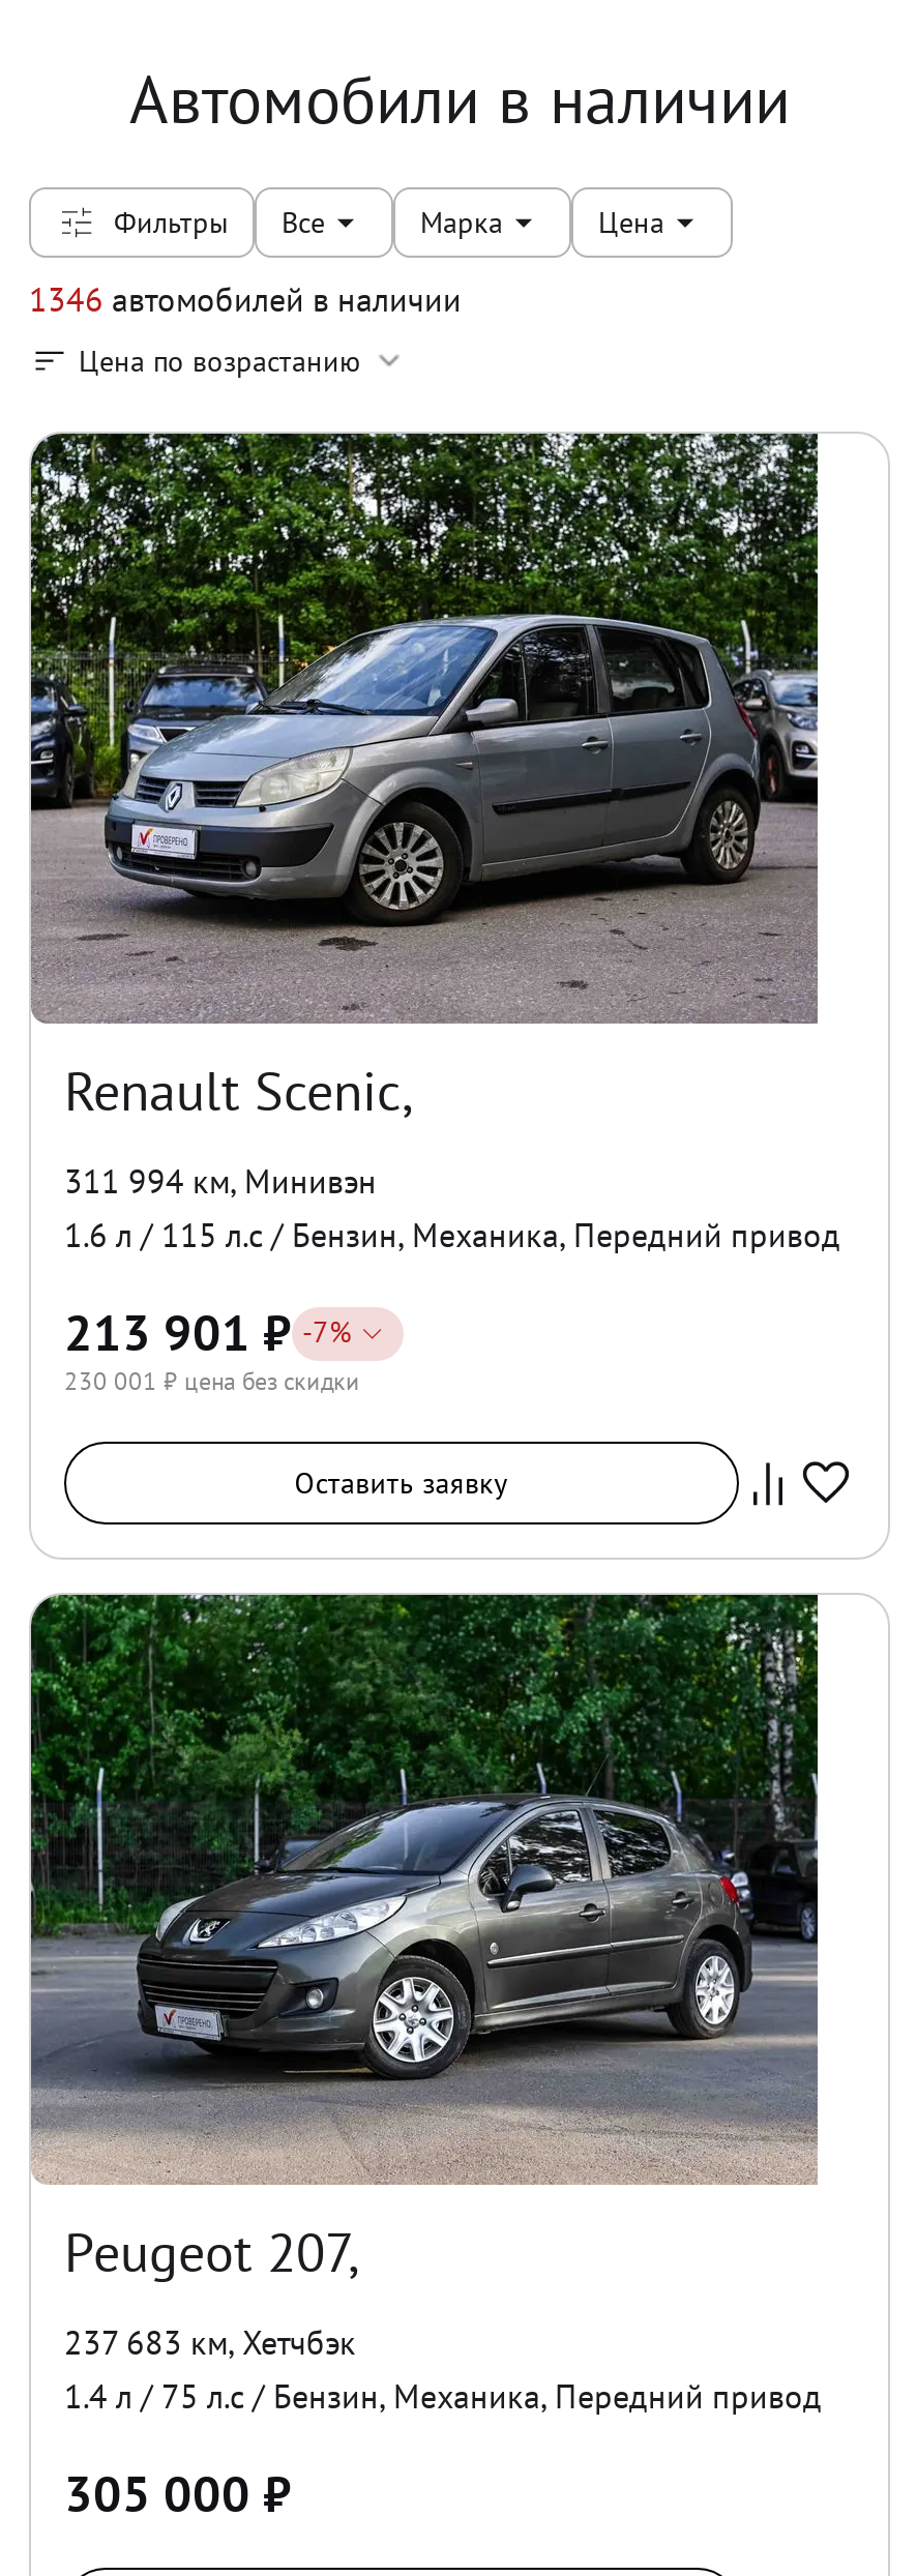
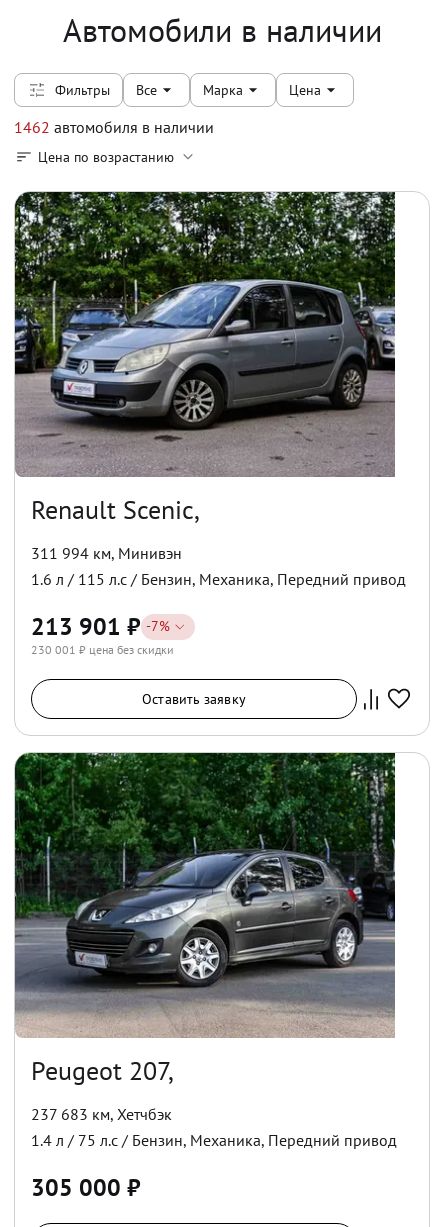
- 1346 автомобилей в наличии
+ 1462 автомобиля в наличии
